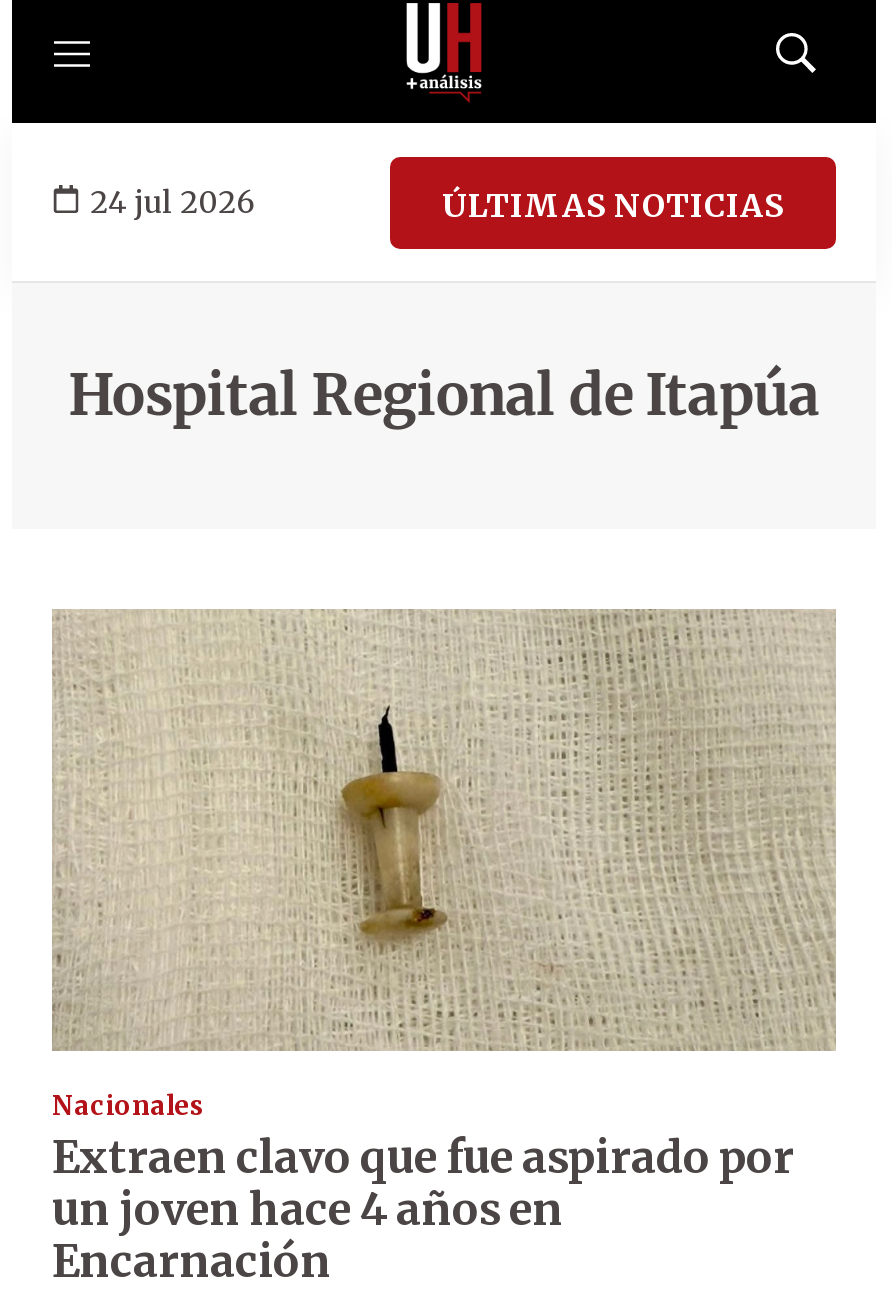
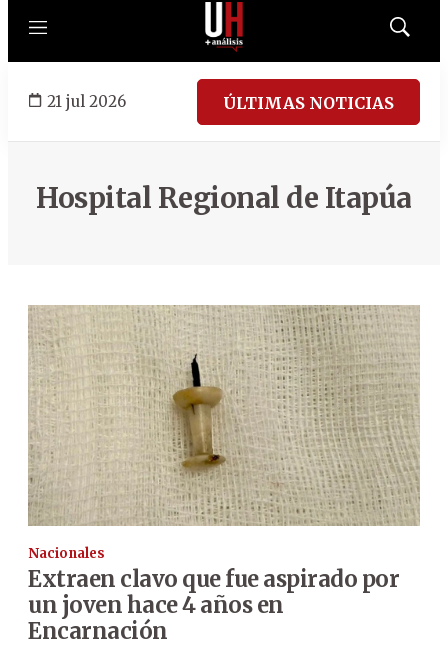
- 24 jul 2026
+ 21 jul 2026
